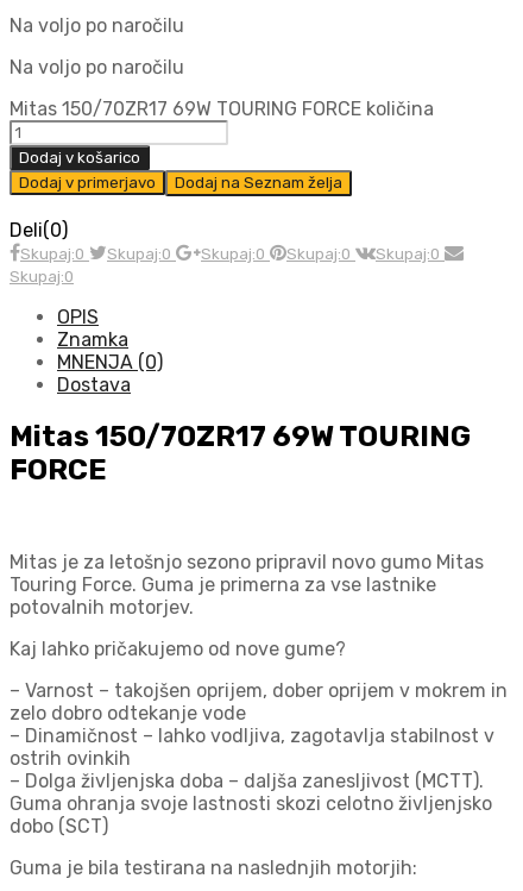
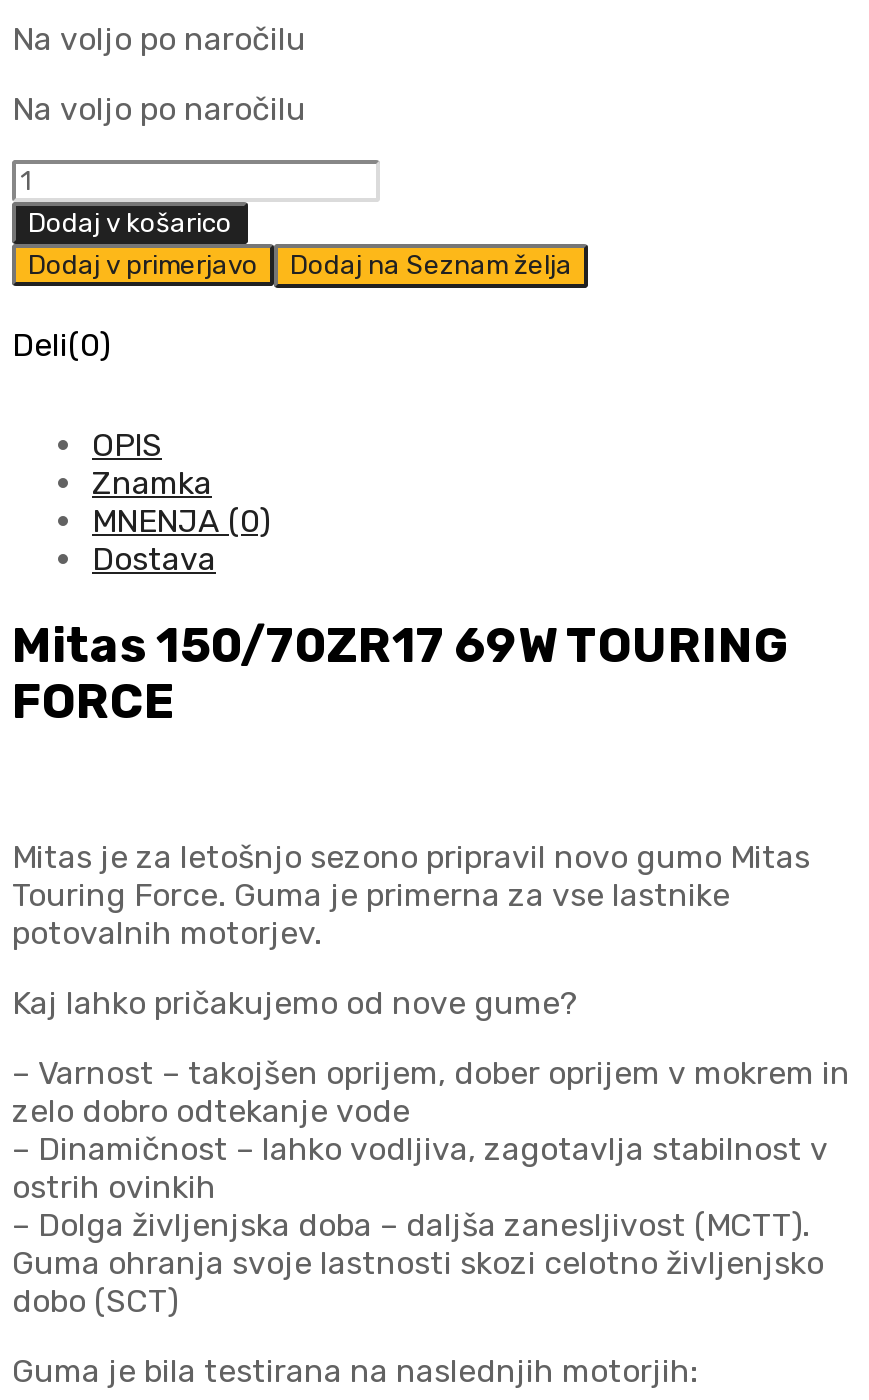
- Mitas 150/70ZR17 69W TOURING FORCE količina

- Skupaj:0
- Skupaj:0
- Skupaj:0
- Skupaj:0
- Skupaj:0
- Skupaj:0
